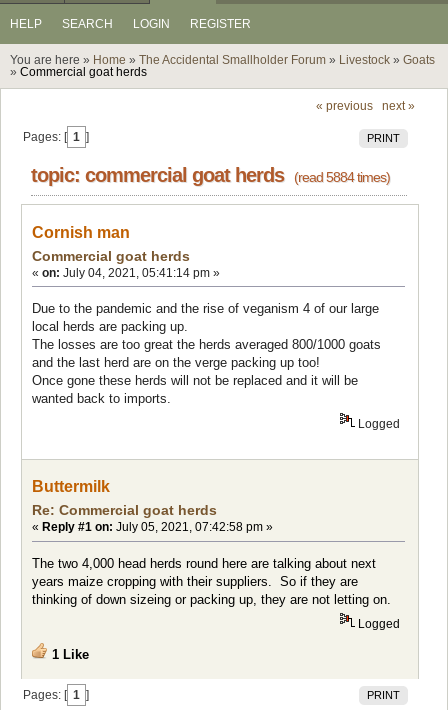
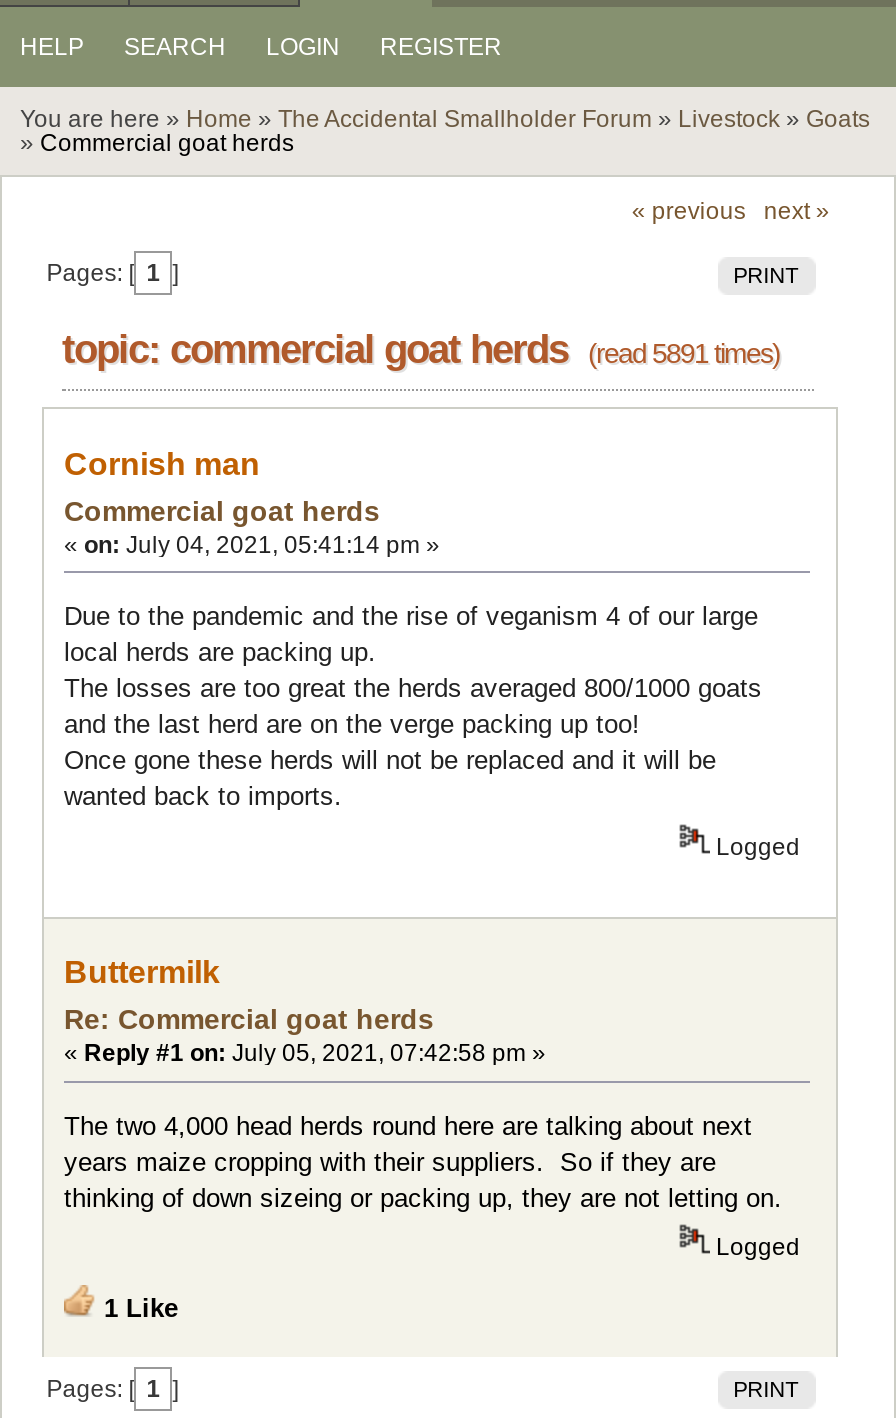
- topic: commercial goat herds (read 5884 times)
+ topic: commercial goat herds (read 5891 times)
